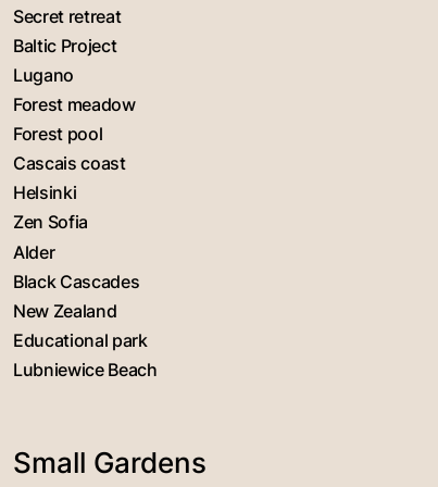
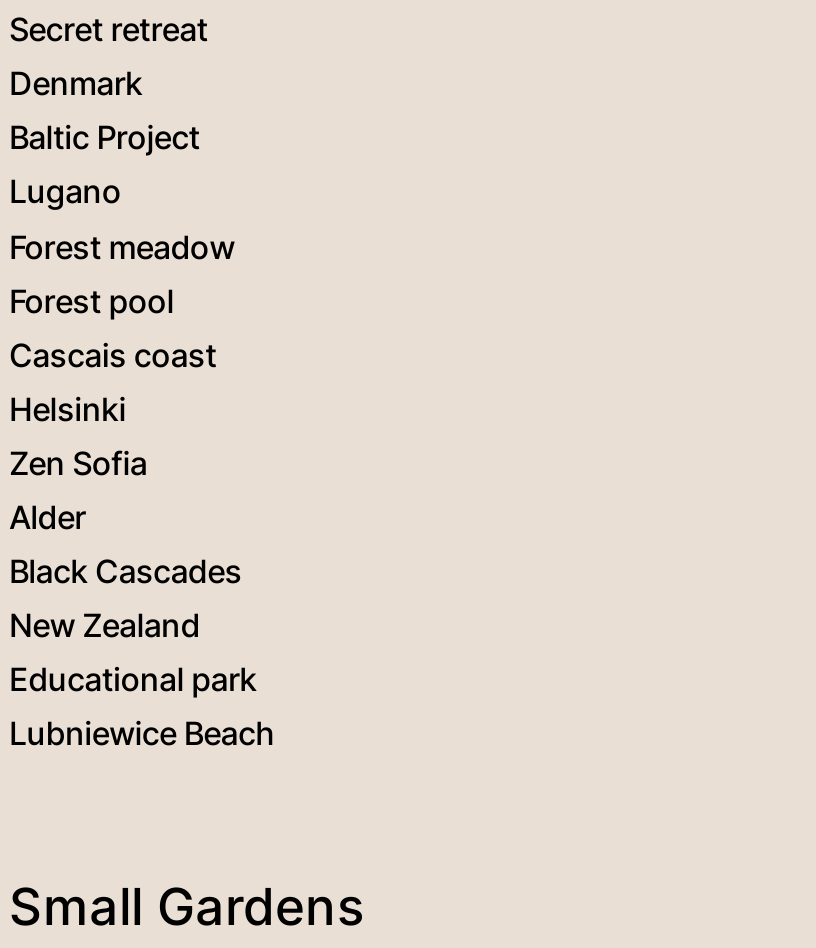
+ Denmark
